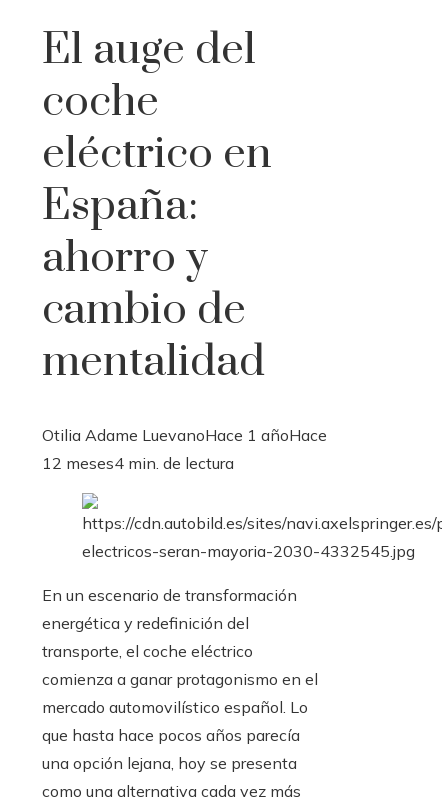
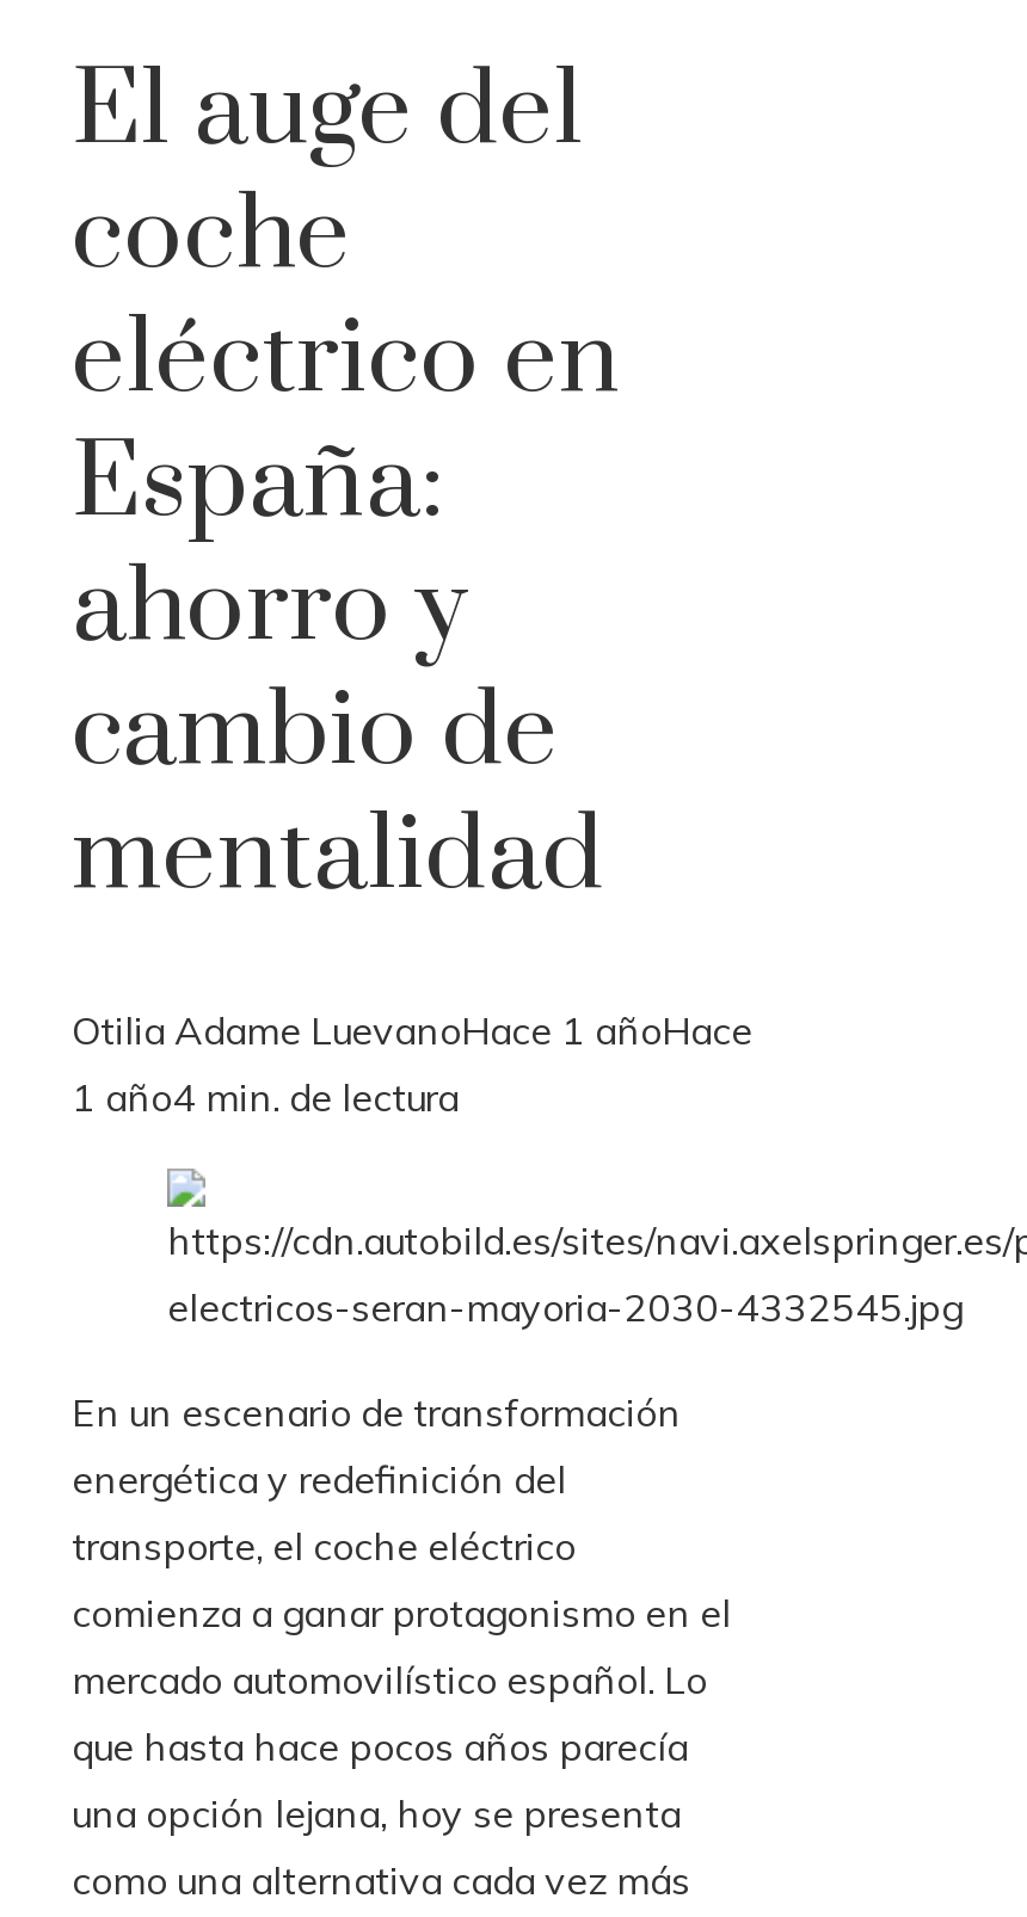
- 12 meses4 min. de lectura
+ 1 año4 min. de lectura
